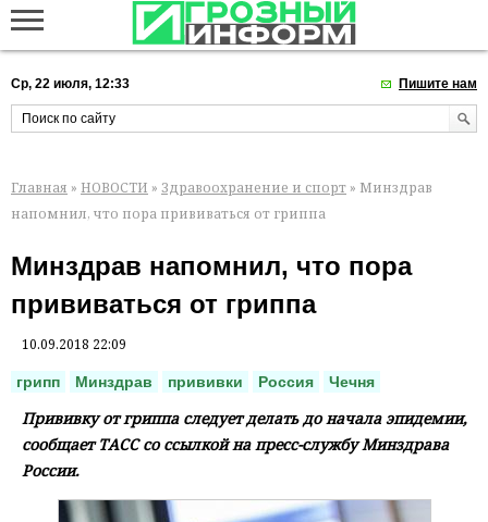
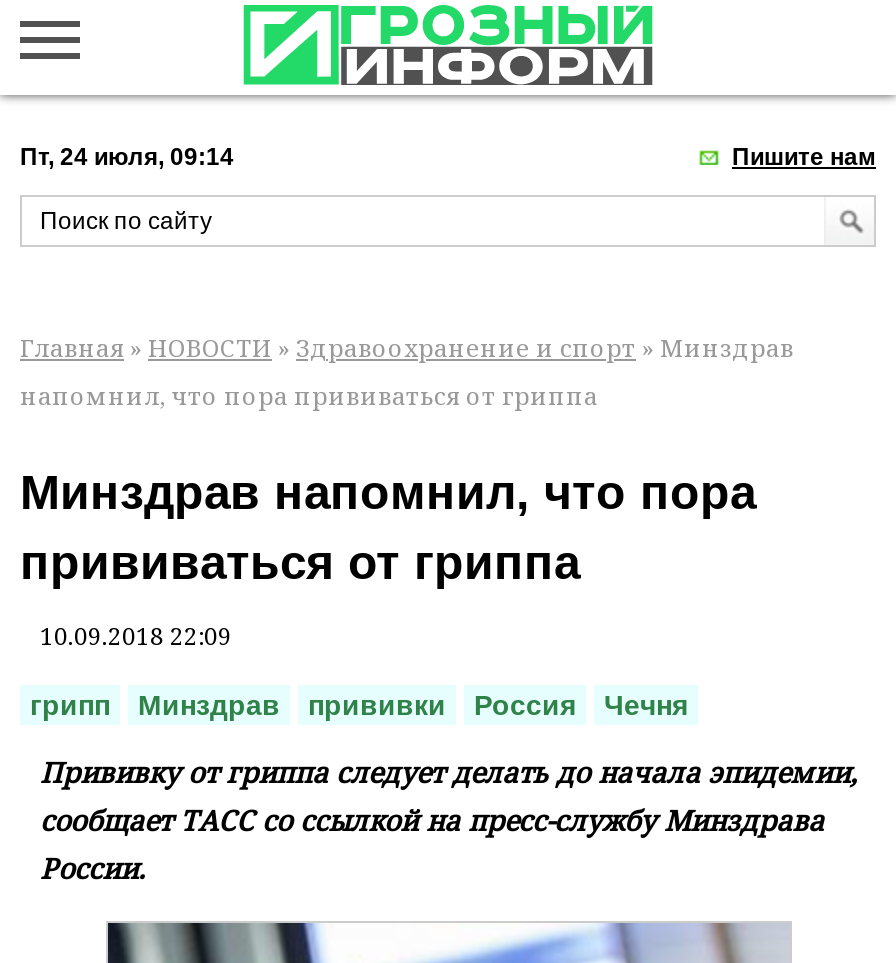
- Ср, 22 июля, 12:33
+ Пт, 24 июля, 09:14
